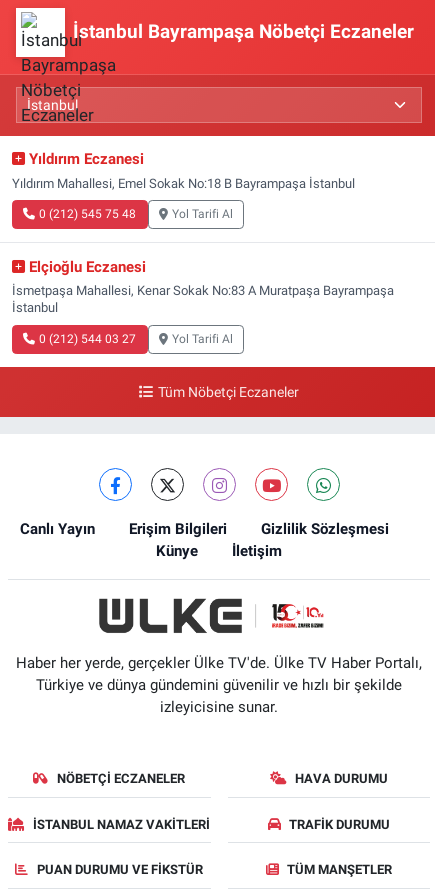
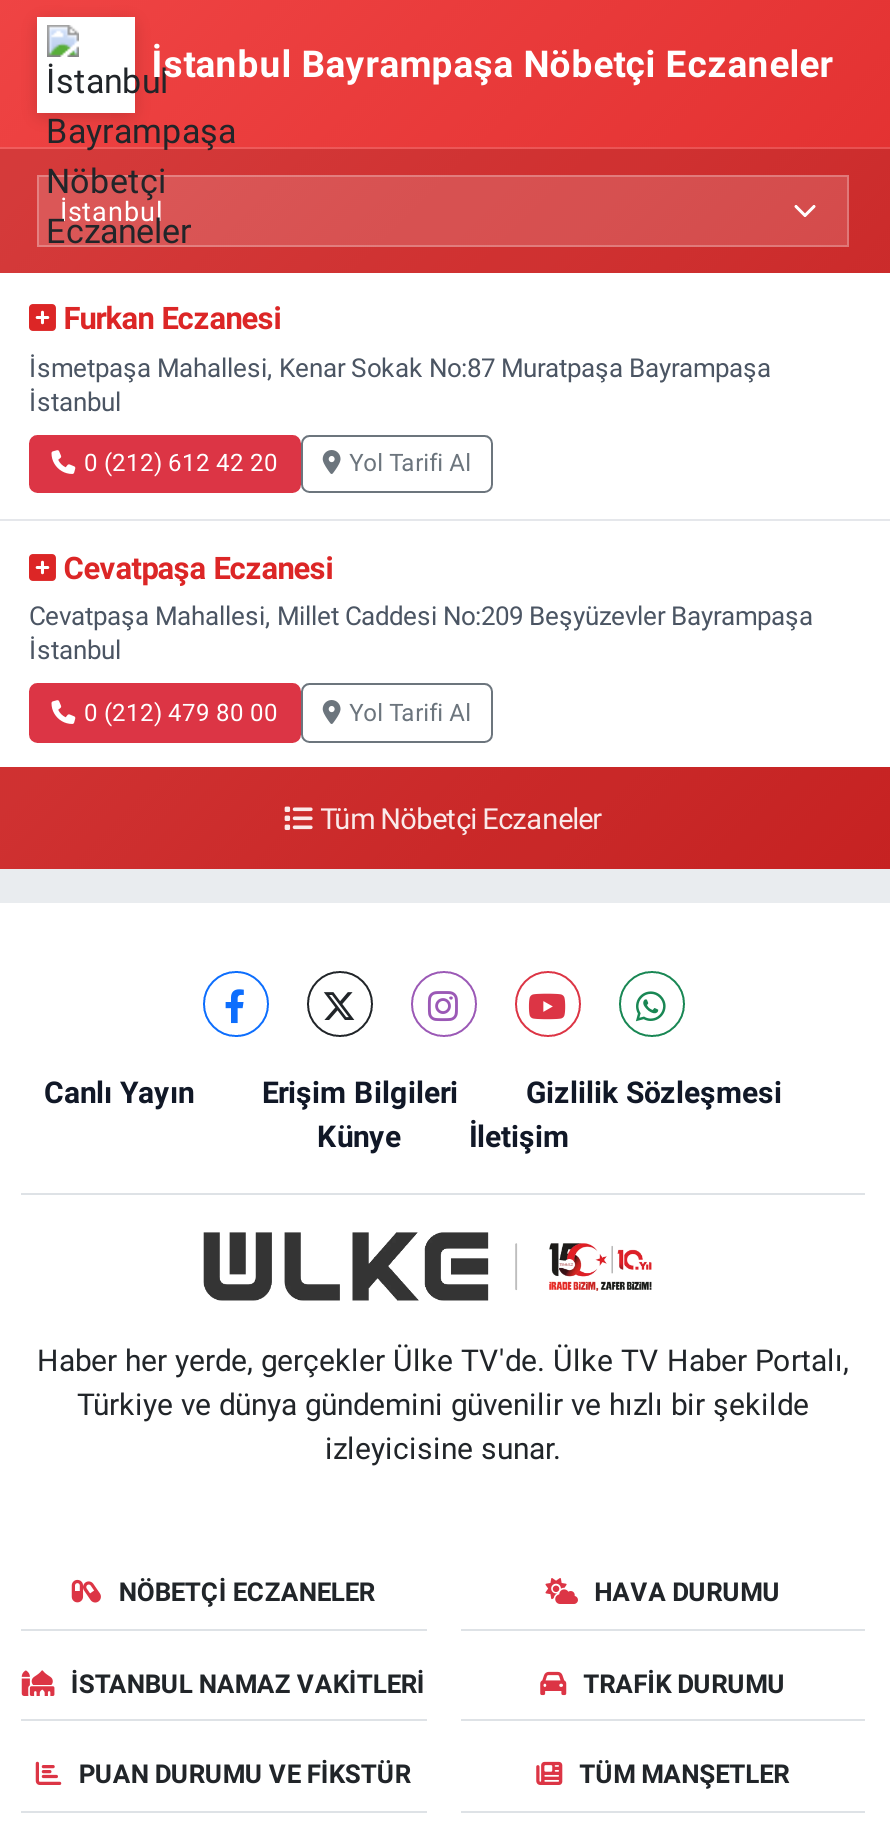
- Yıldırım Eczanesi
- Yıldırım Mahallesi, Emel Sokak No:18 B Bayrampaşa İstanbul
+ Furkan Eczanesi
+ İsmetpaşa Mahallesi, Kenar Sokak No:87 Muratpaşa Bayrampaşa
+ İstanbul

- 0 (212) 545 75 48
+ 0 (212) 612 42 20

- Elçioğlu Eczanesi
- İsmetpaşa Mahallesi, Kenar Sokak No:83 A Muratpaşa Bayrampaşa
+ Cevatpaşa Eczanesi
+ Cevatpaşa Mahallesi, Millet Caddesi No:209 Beşyüzevler Bayrampaşa

- 0 (212) 544 03 27
+ 0 (212) 479 80 00
